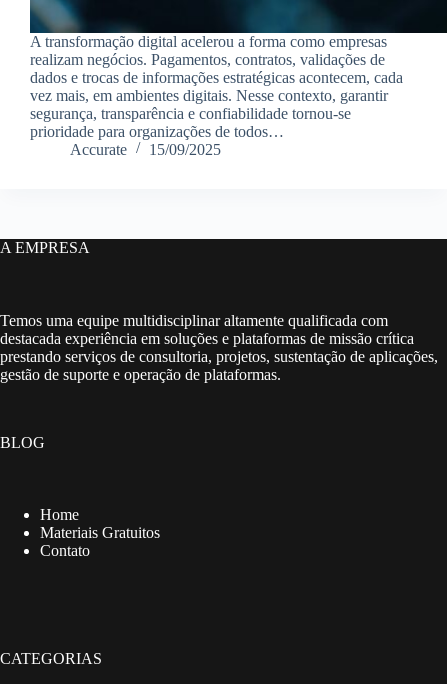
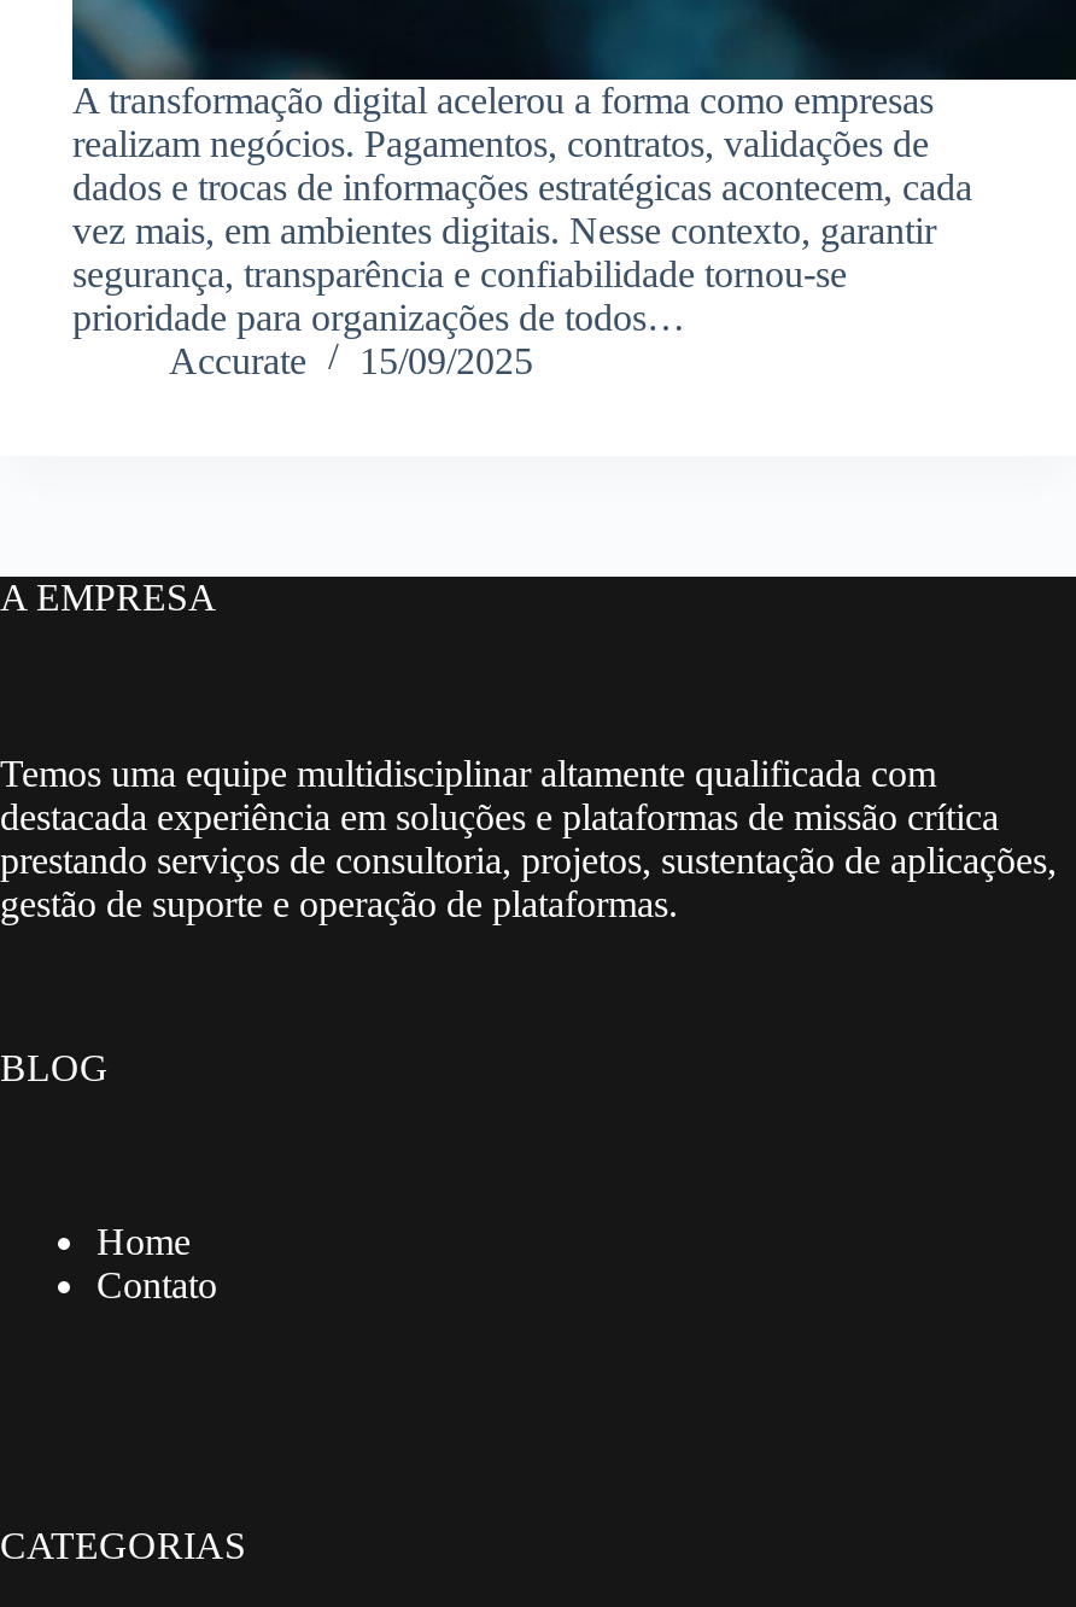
- Materiais Gratuitos
